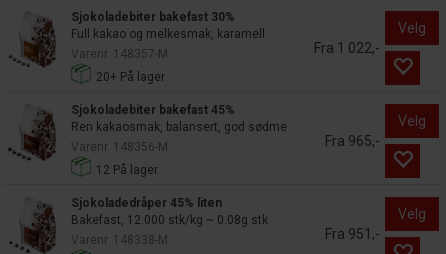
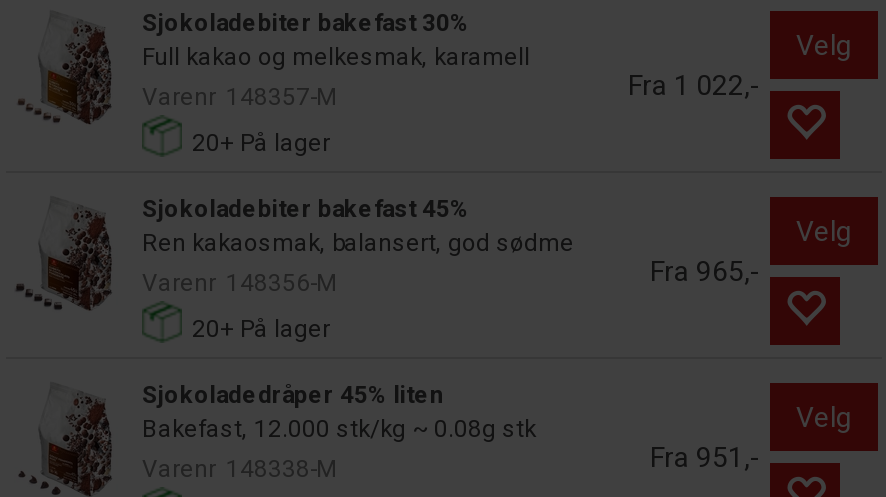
- 12 På lager
+ 20+ På lager
